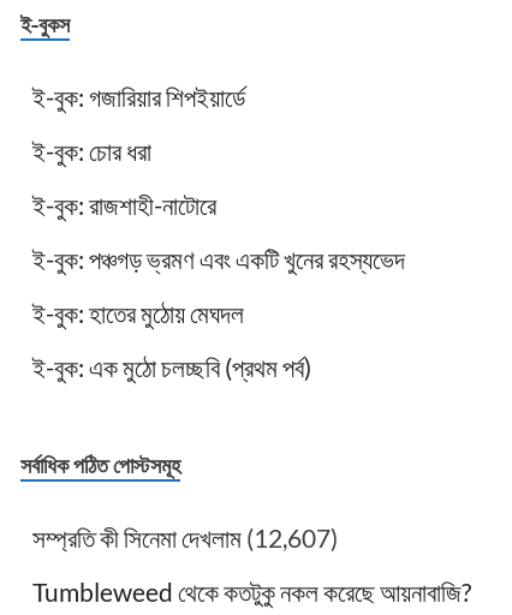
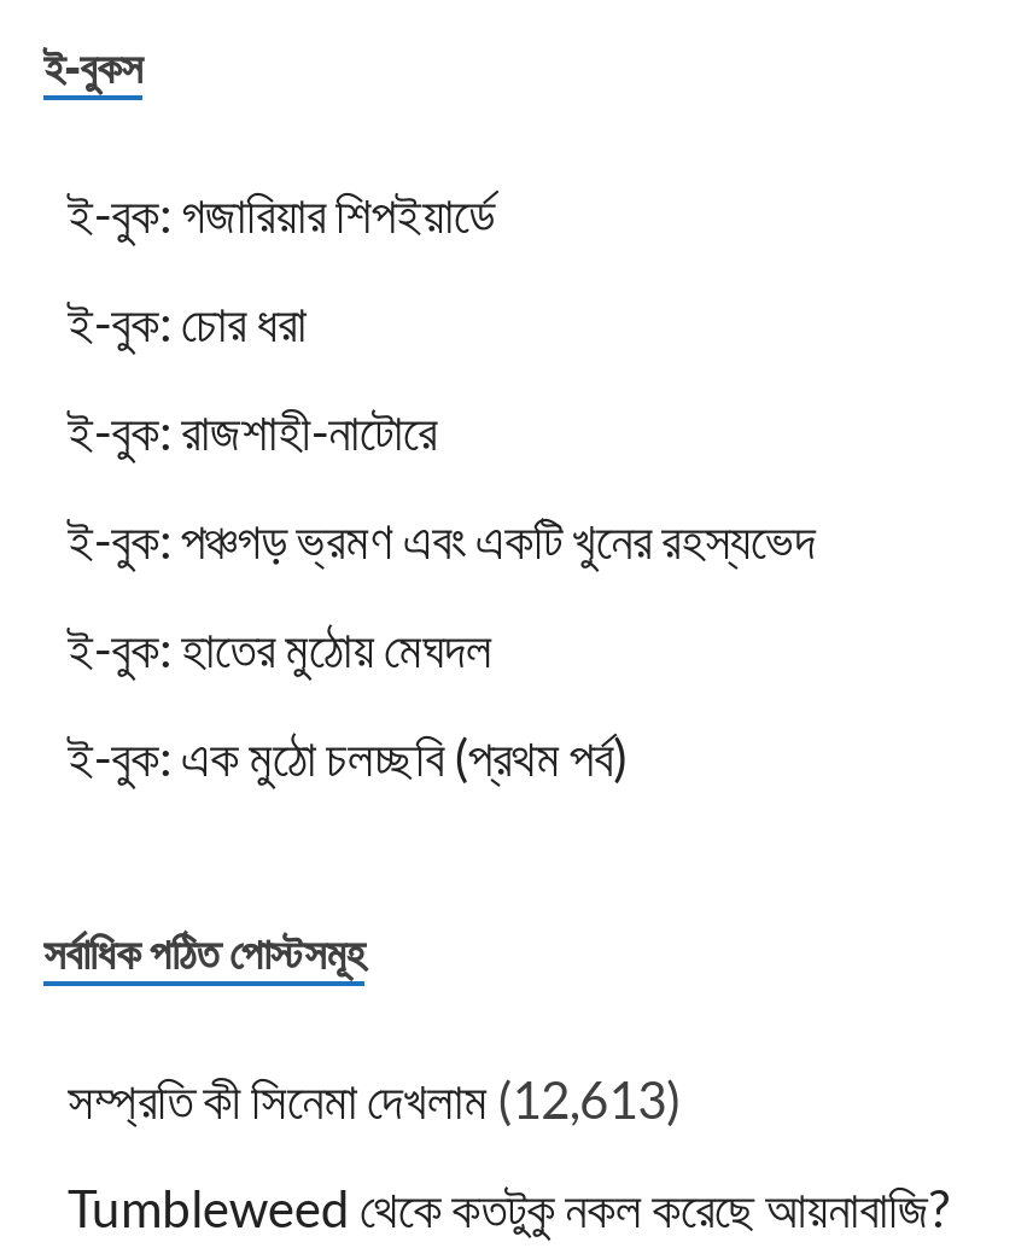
- সম্প্রতি কী সিনেমা দেখলাম (12,607)
+ সম্প্রতি কী সিনেমা দেখলাম (12,613)
